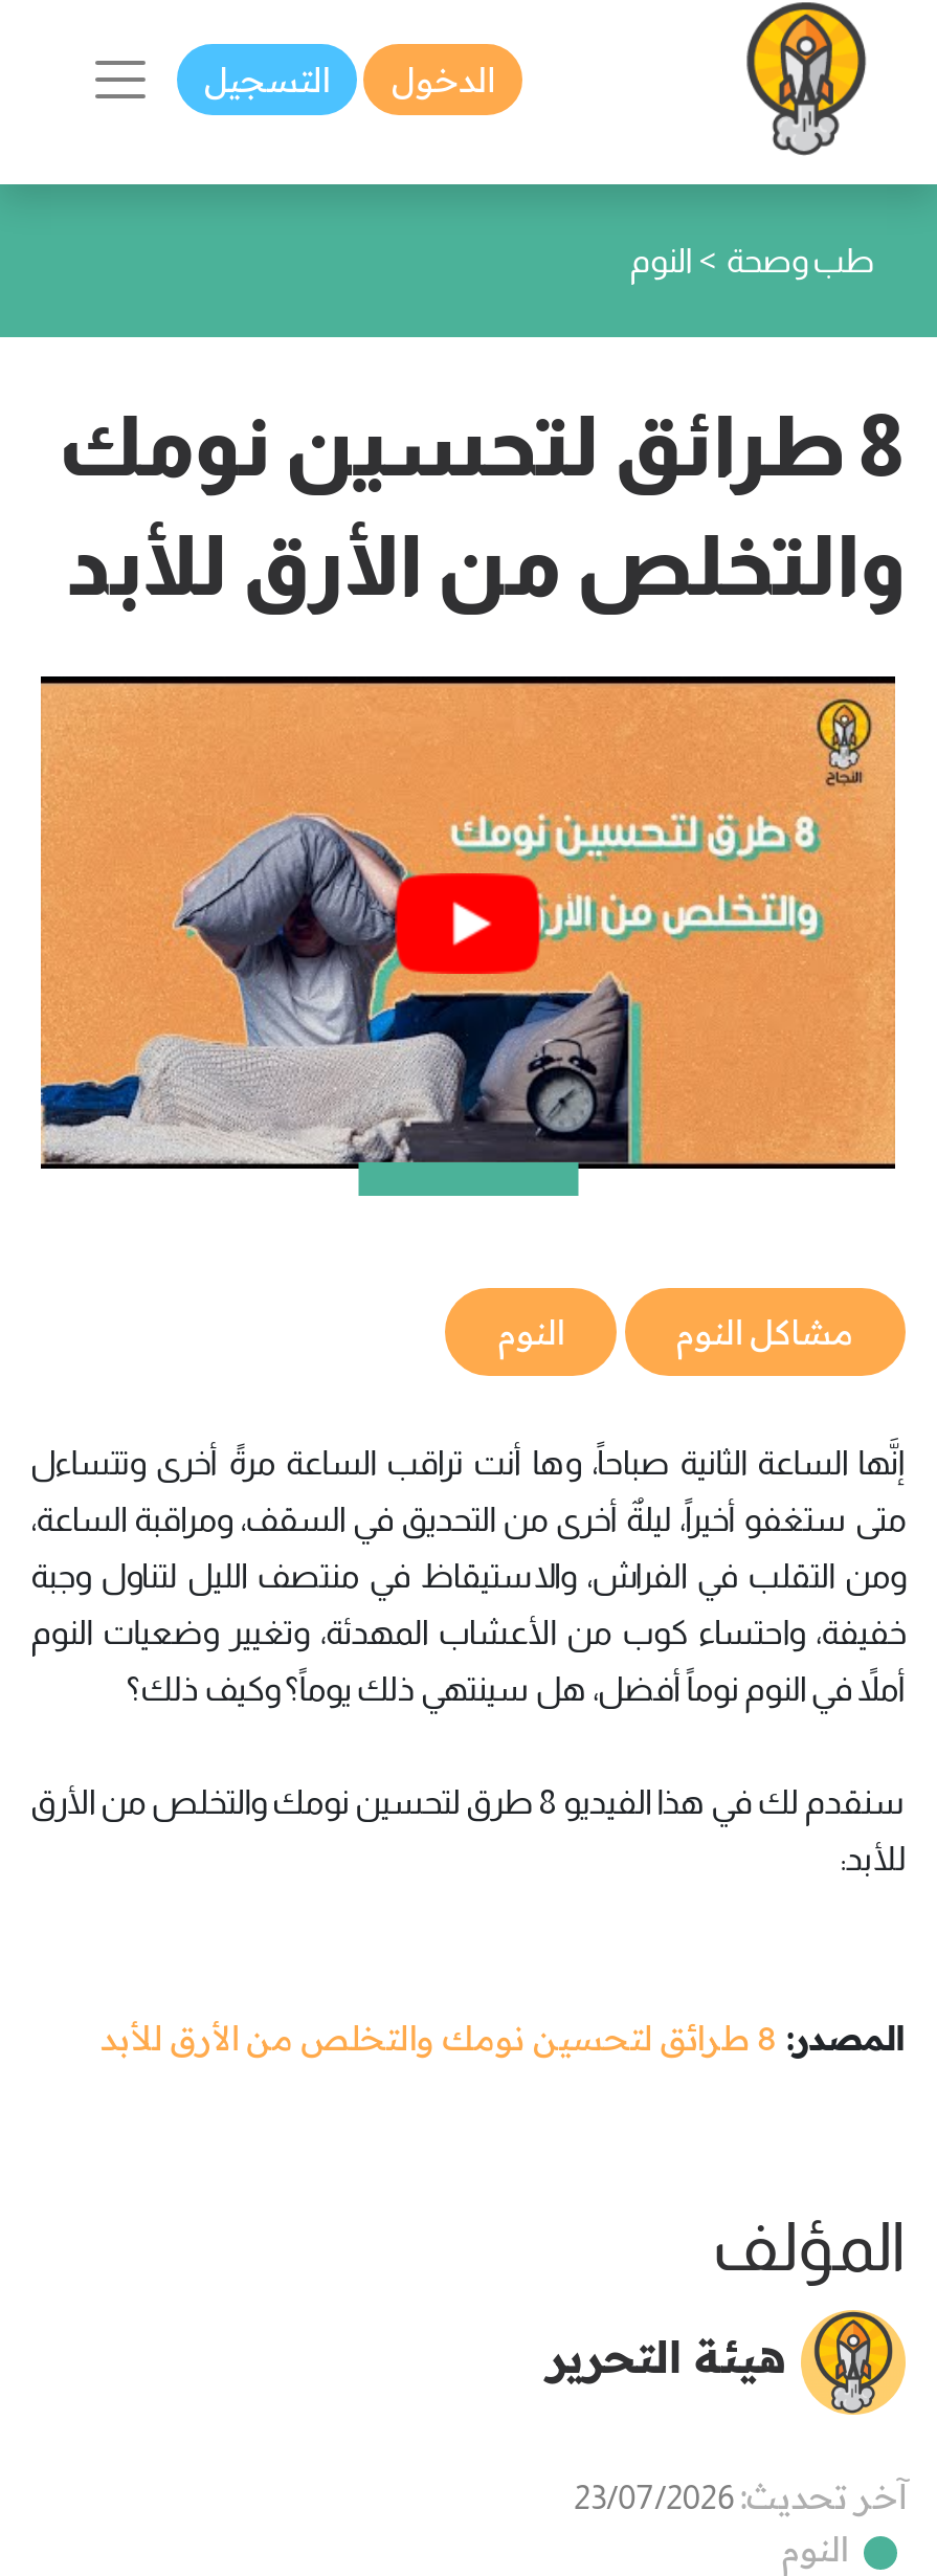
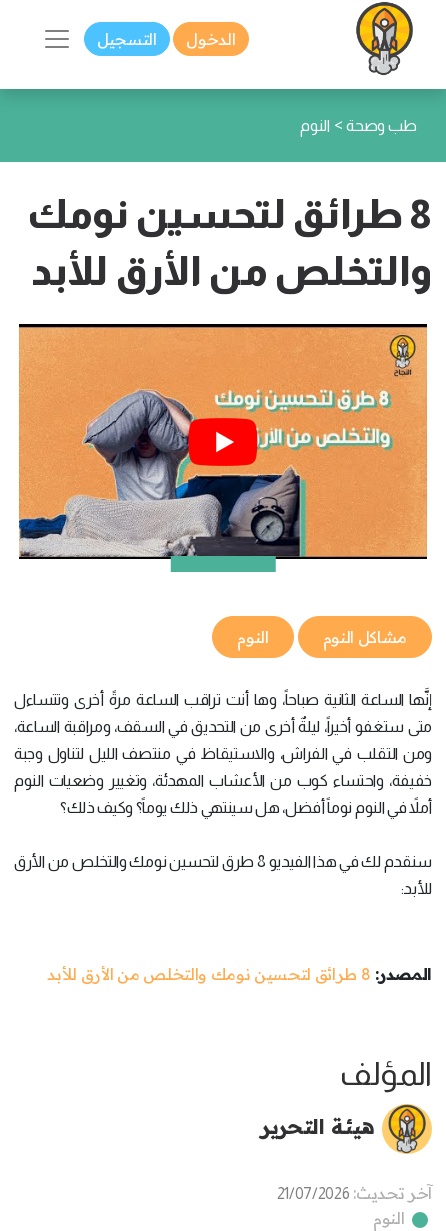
- آخر تحديث: 23/07/2026
+ آخر تحديث: 21/07/2026
